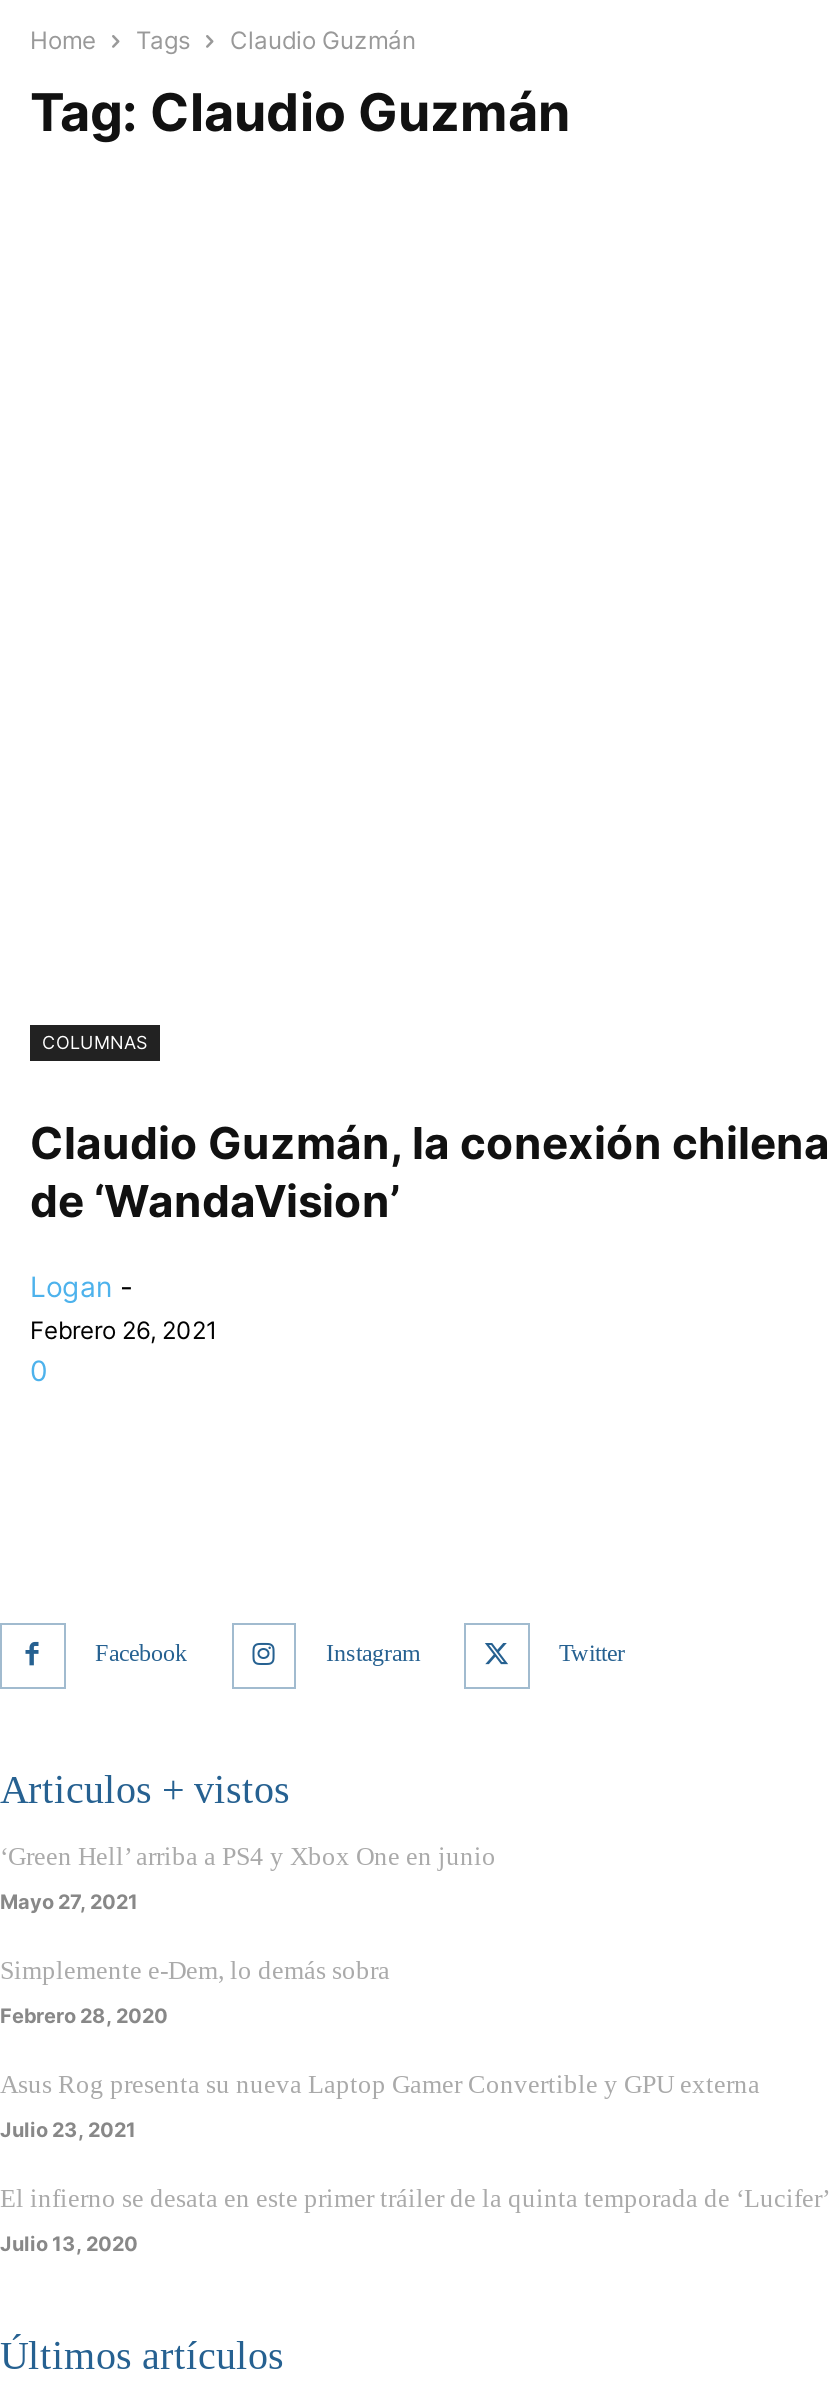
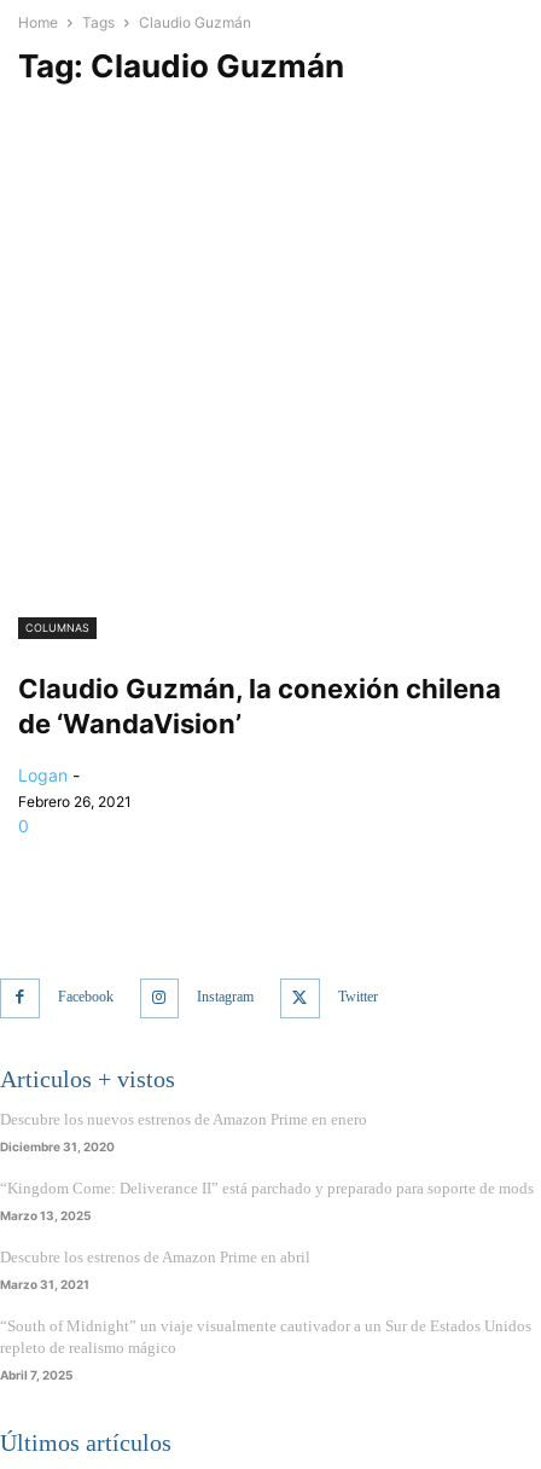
- ‘Green Hell’ arriba a PS4 y Xbox One en junio
+ Descubre los nuevos estrenos de Amazon Prime en enero

- Mayo 27, 2021
+ Diciembre 31, 2020

- Simplemente e-Dem, lo demás sobra
+ “Kingdom Come: Deliverance II” está parchado y preparado para soporte de mods

- Febrero 28, 2020
+ Marzo 13, 2025

- Asus Rog presenta su nueva Laptop Gamer Convertible y GPU externa
+ Descubre los estrenos de Amazon Prime en abril

- Julio 23, 2021
+ Marzo 31, 2021

- El infierno se desata en este primer tráiler de la quinta temporada de ‘Lucifer’
+ “South of Midnight” un viaje visualmente cautivador a un Sur de Estados Unidos
+ repleto de realismo mágico

- Julio 13, 2020
+ Abril 7, 2025
